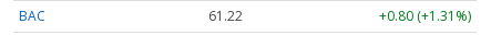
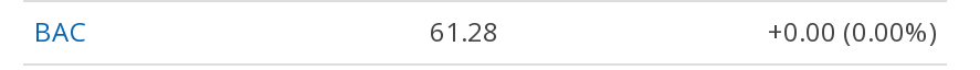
- 61.22
+ 61.28

- +0.80 (+1.31%)
+ +0.00 (0.00%)
